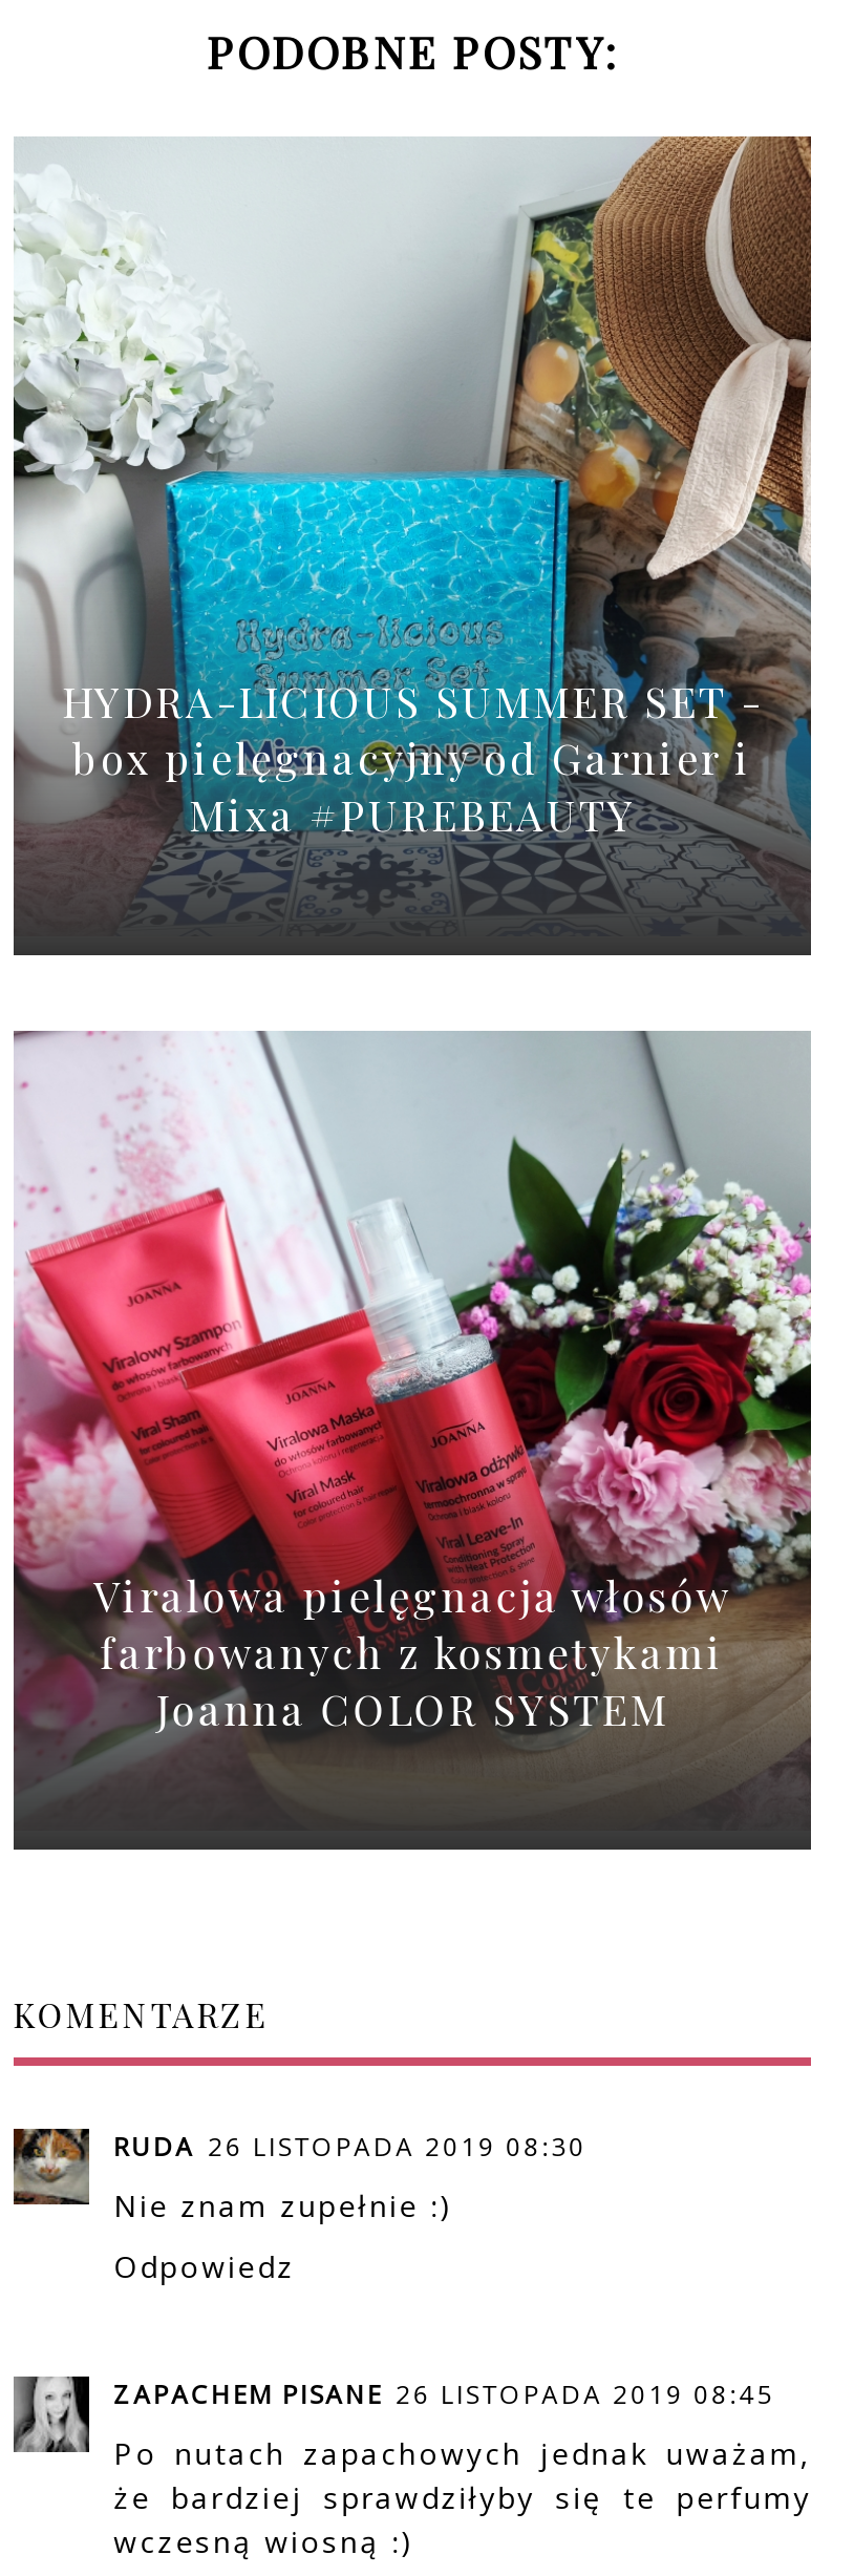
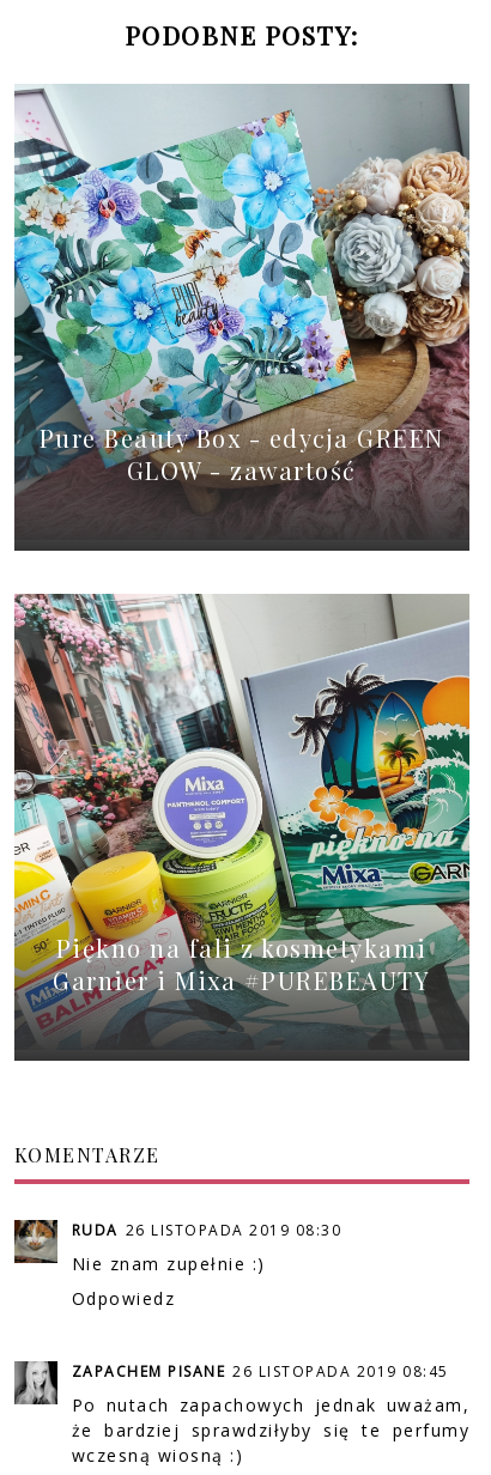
- [image]
- HYDRA-LICIOUS SUMMER SET -
- box pielęgnacyjny od Garnier i
- Mixa #PUREBEAUTY
+ [image]
+ Pure Beauty Box - edycja GREEN
+ GLOW - zawartość

- [image]
- Viralowa pielęgnacja włosów
- farbowanych z kosmetykami
- Joanna COLOR SYSTEM
+ [image]
+ Piękno na fali z kosmetykami
+ Garnier i Mixa #PUREBEAUTY
